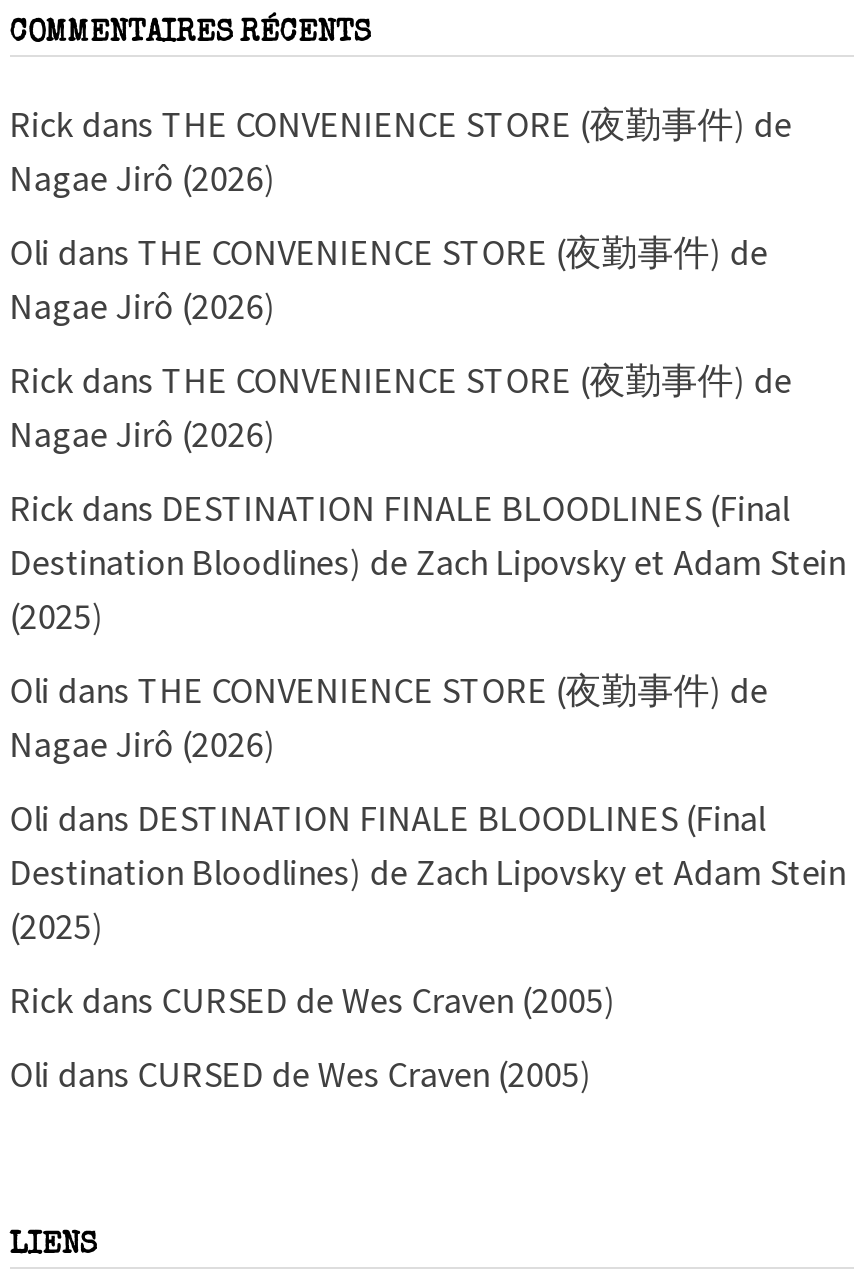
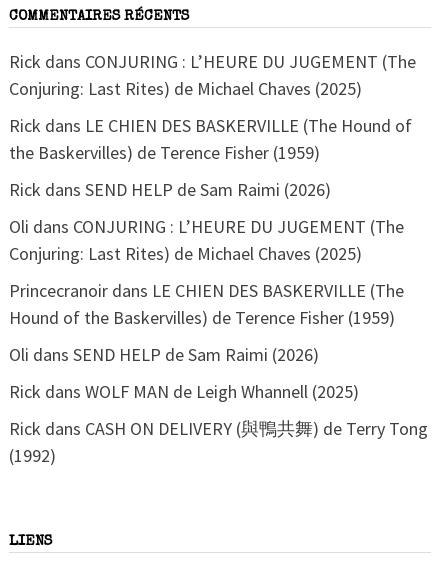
- Rick dans THE CONVENIENCE STORE (夜勤事件) de
- Nagae Jirô (2026)
+ Rick dans CONJURING : L’HEURE DU JUGEMENT (The
+ Conjuring: Last Rites) de Michael Chaves (2025)

- Oli dans THE CONVENIENCE STORE (夜勤事件) de
- Nagae Jirô (2026)
+ Rick dans LE CHIEN DES BASKERVILLE (The Hound of
+ the Baskervilles) de Terence Fisher (1959)

- Rick dans THE CONVENIENCE STORE (夜勤事件) de
- Nagae Jirô (2026)
+ Rick dans SEND HELP de Sam Raimi (2026)

- Rick dans DESTINATION FINALE BLOODLINES (Final
- Destination Bloodlines) de Zach Lipovsky et Adam Stein
- (2025)
+ Oli dans CONJURING : L’HEURE DU JUGEMENT (The
+ Conjuring: Last Rites) de Michael Chaves (2025)

- Oli dans THE CONVENIENCE STORE (夜勤事件) de
- Nagae Jirô (2026)
+ Princecranoir dans LE CHIEN DES BASKERVILLE (The
+ Hound of the Baskervilles) de Terence Fisher (1959)

- Oli dans DESTINATION FINALE BLOODLINES (Final
- Destination Bloodlines) de Zach Lipovsky et Adam Stein
- (2025)
+ Oli dans SEND HELP de Sam Raimi (2026)

- Rick dans CURSED de Wes Craven (2005)
+ Rick dans WOLF MAN de Leigh Whannell (2025)

- Oli dans CURSED de Wes Craven (2005)
+ Rick dans CASH ON DELIVERY (與鴨共舞) de Terry Tong
+ (1992)
